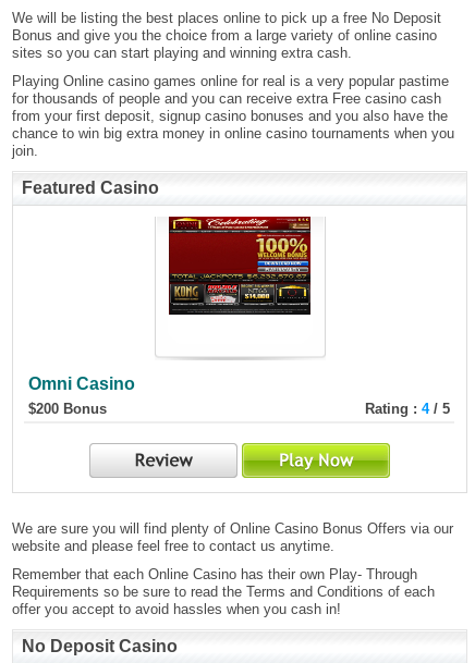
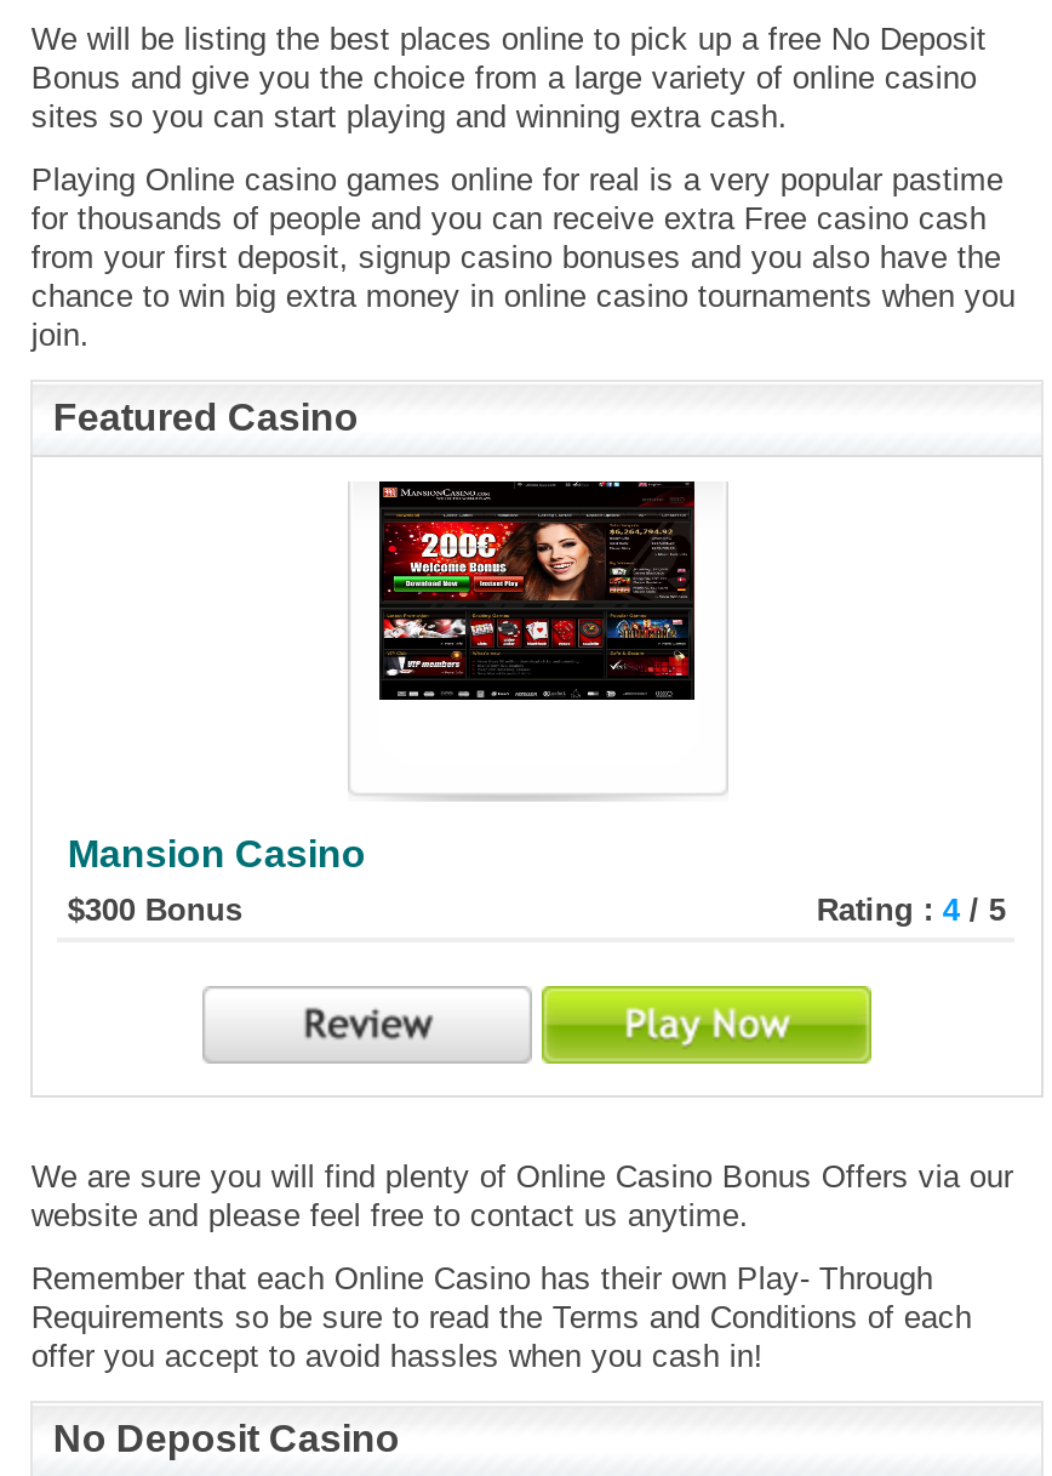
- [image]
+ [image]

- Omni Casino
+ Mansion Casino

- $200 Bonus
+ $300 Bonus
